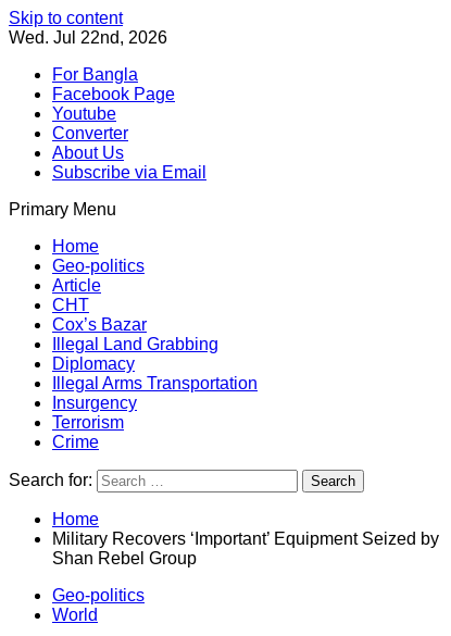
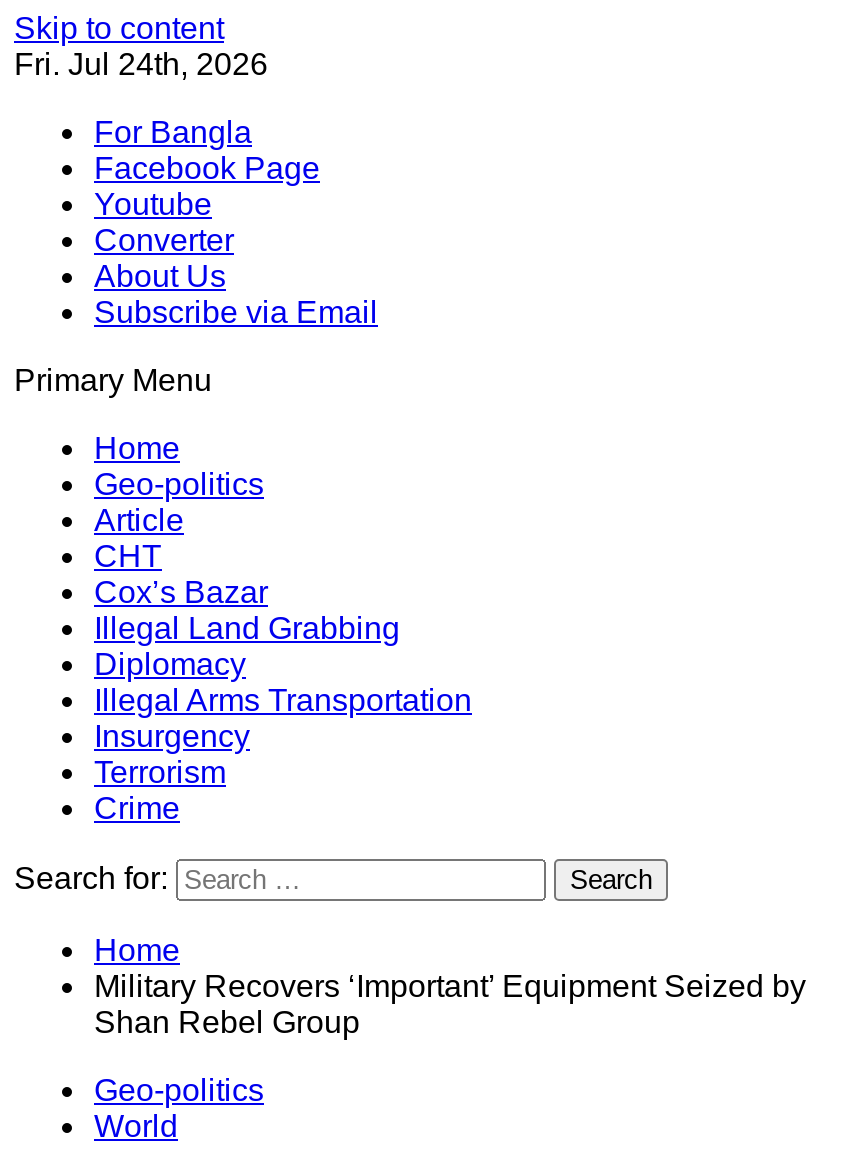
- Wed. Jul 22nd, 2026
+ Fri. Jul 24th, 2026
